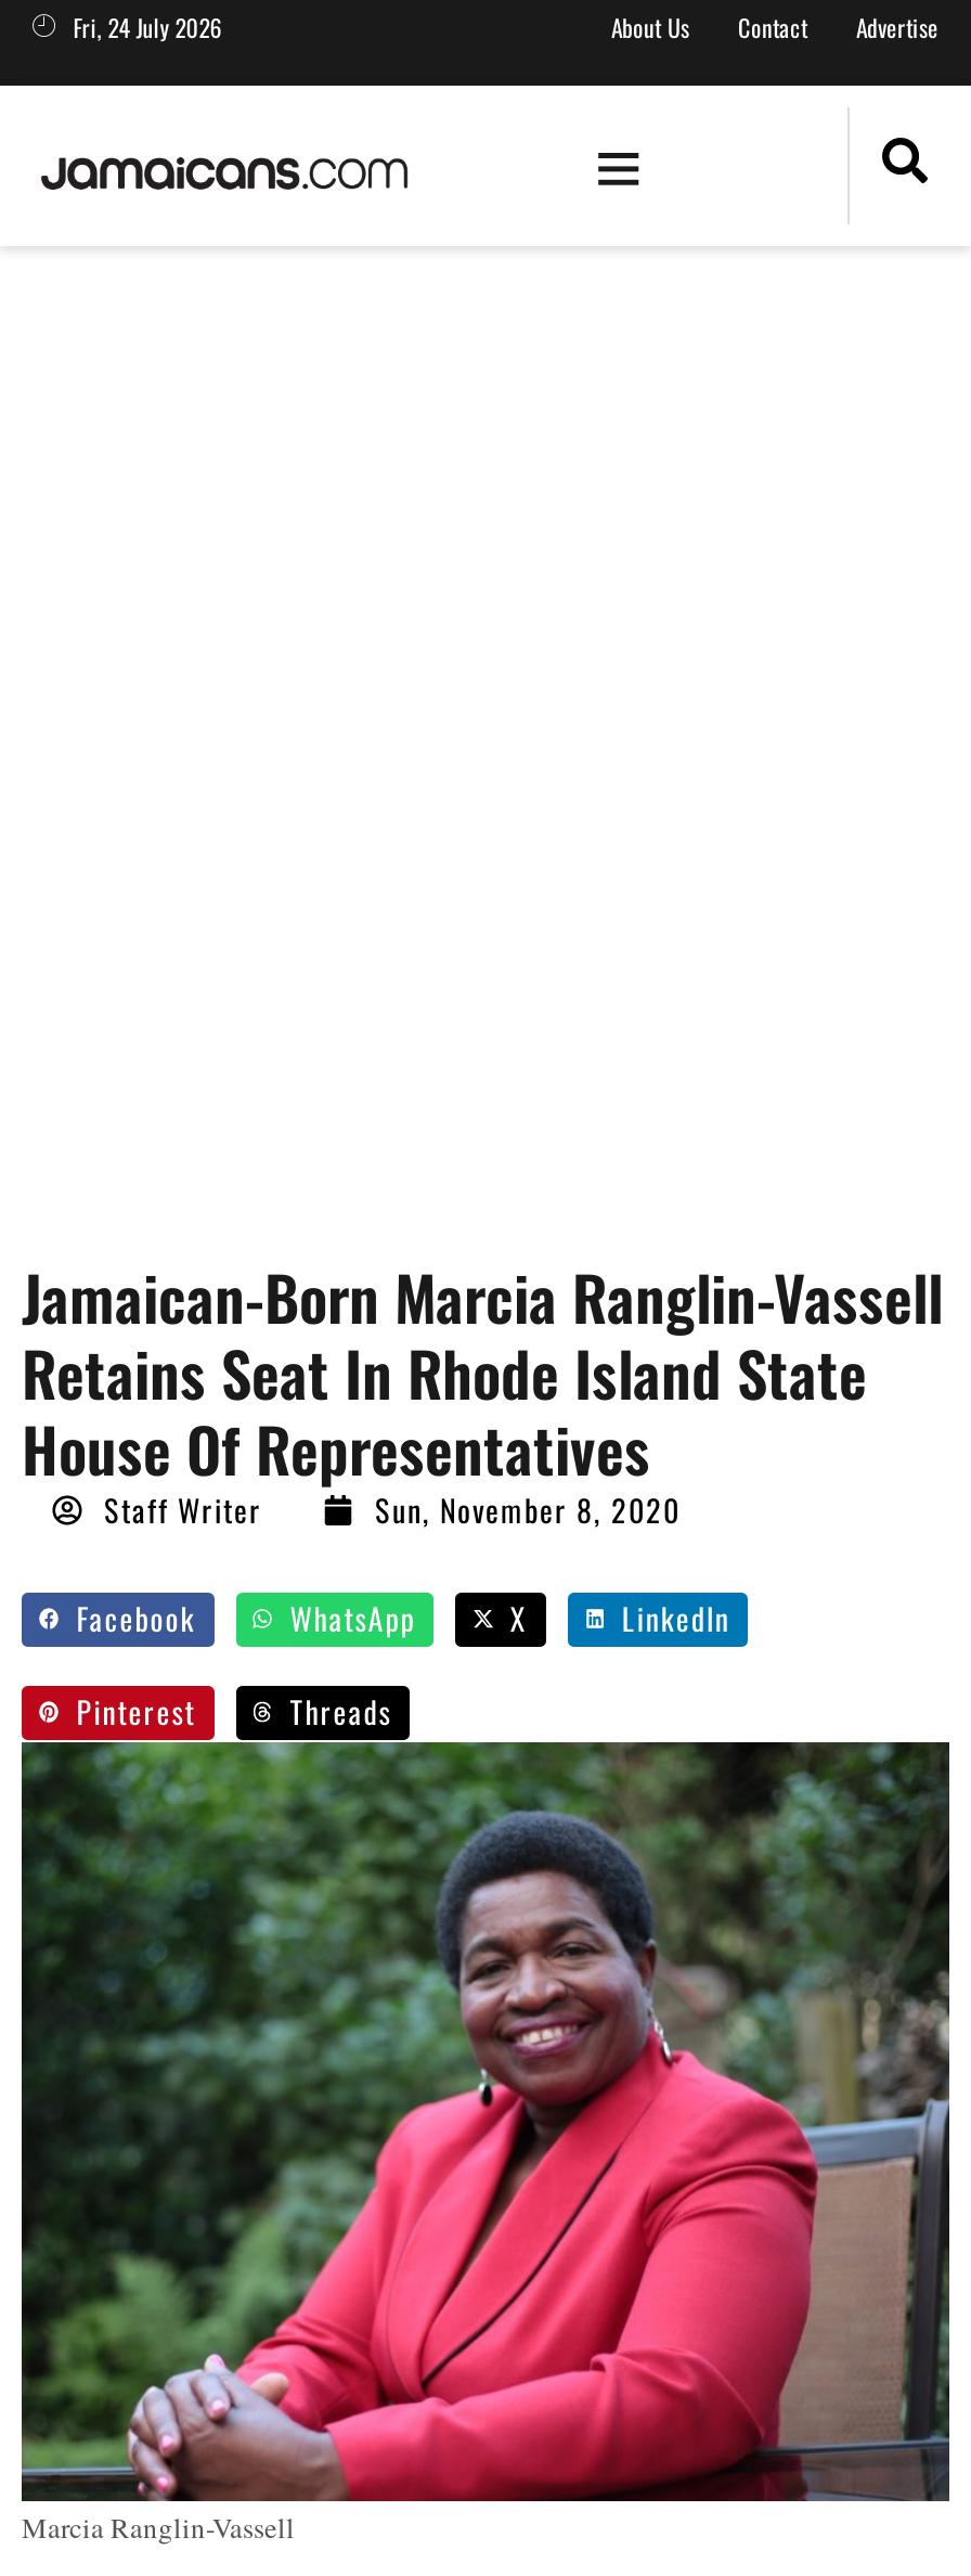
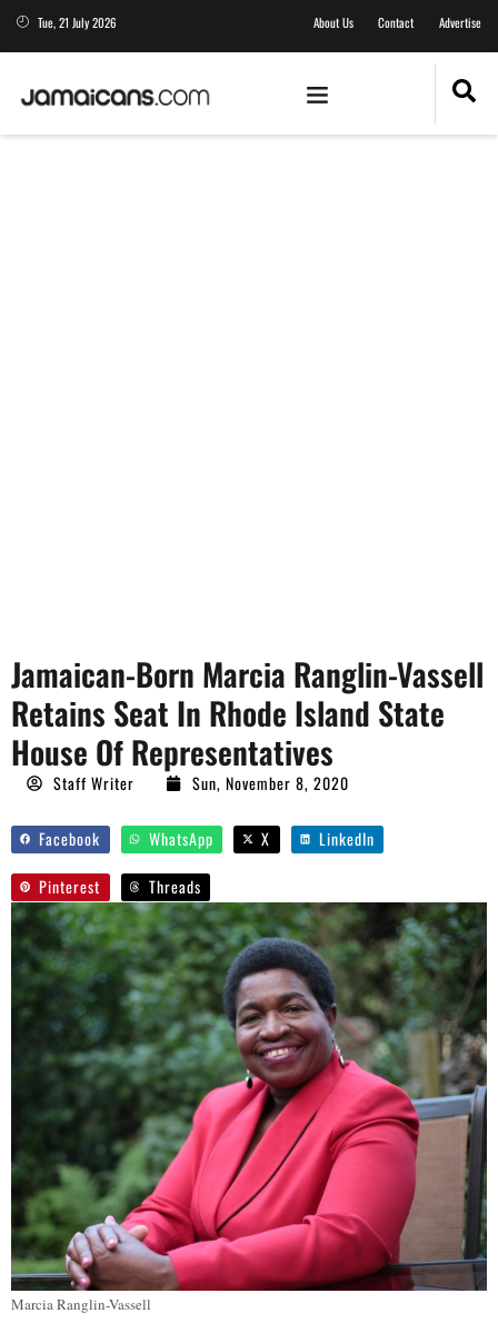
- Fri, 24 July 2026
+ Tue, 21 July 2026
